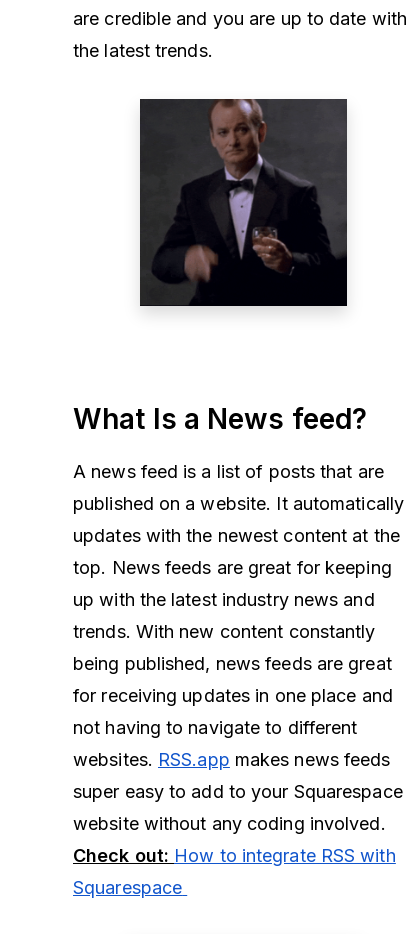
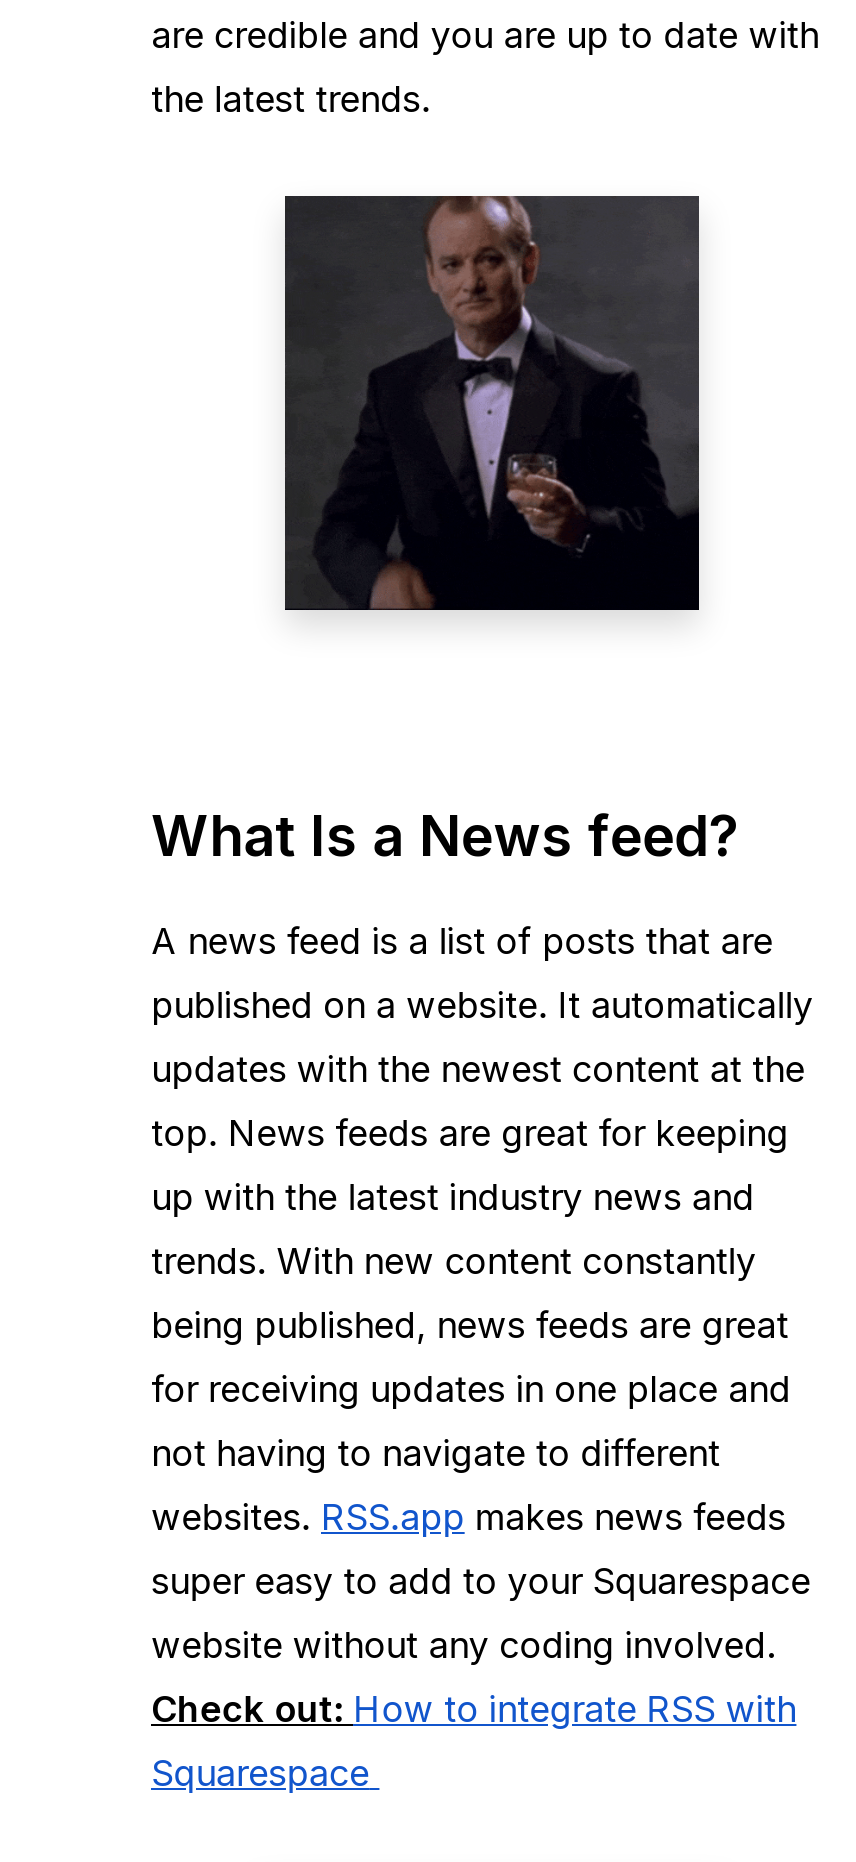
- [image]
+ [image]
